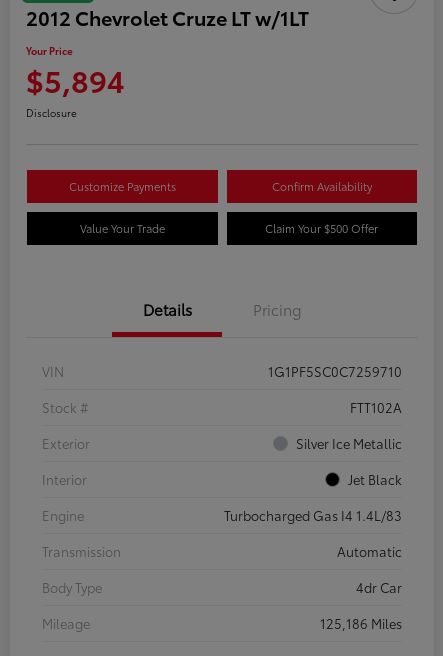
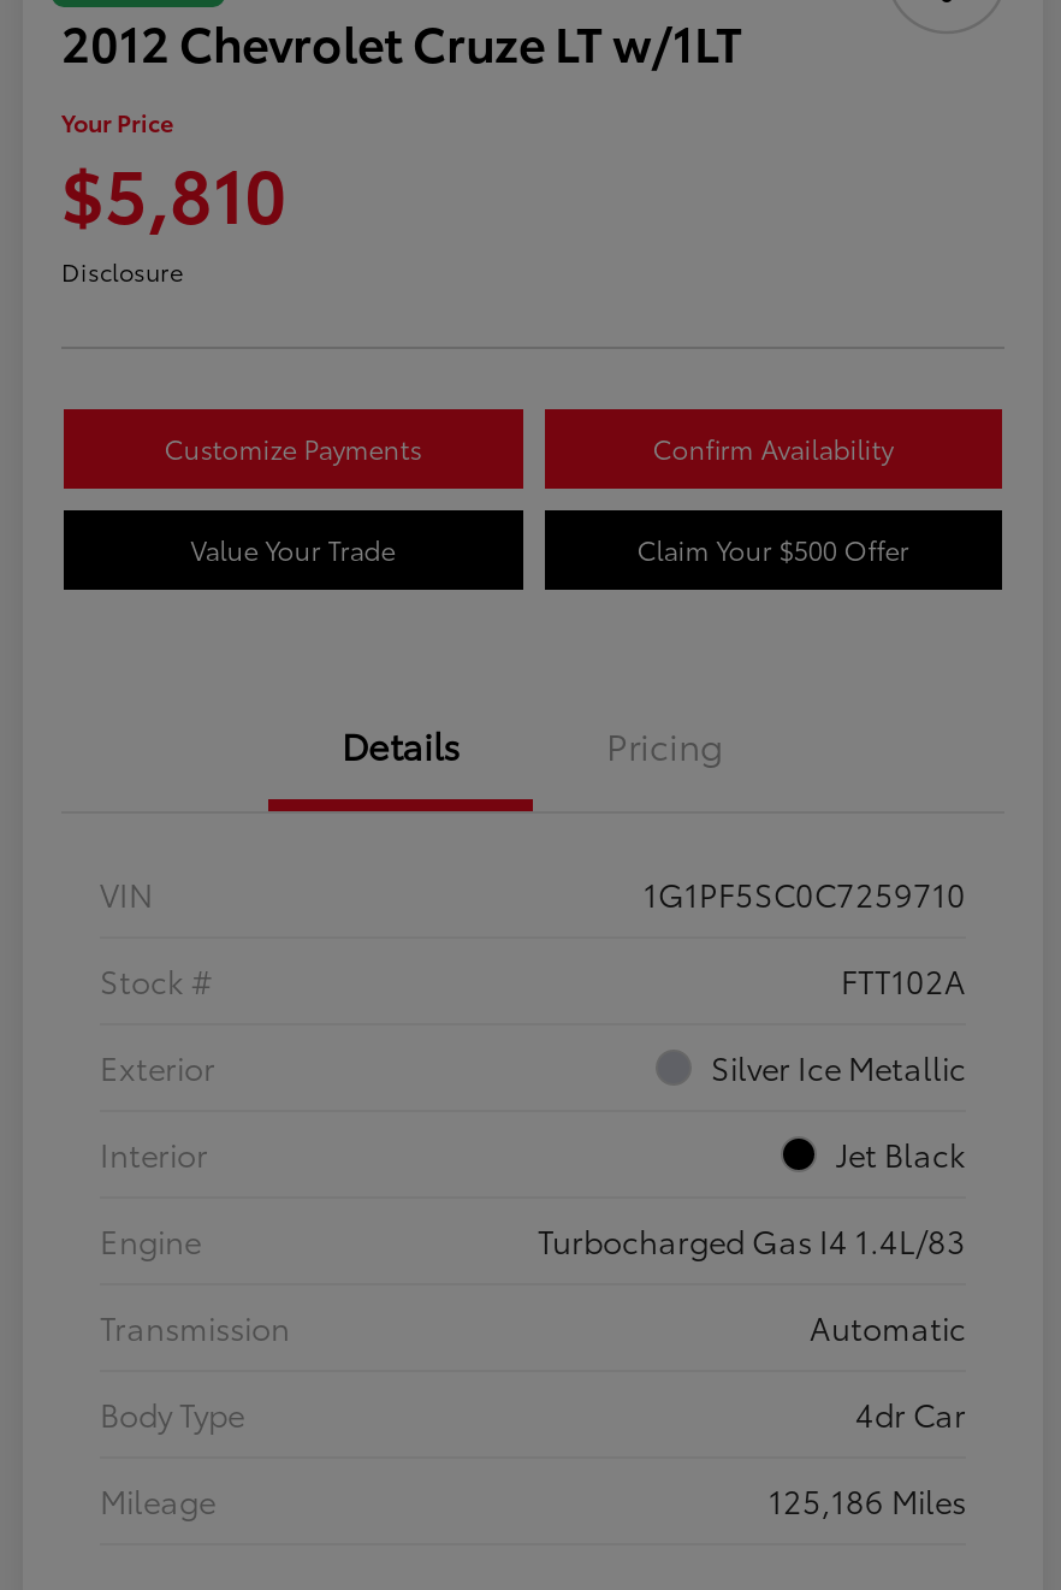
- $5,894
+ $5,810
